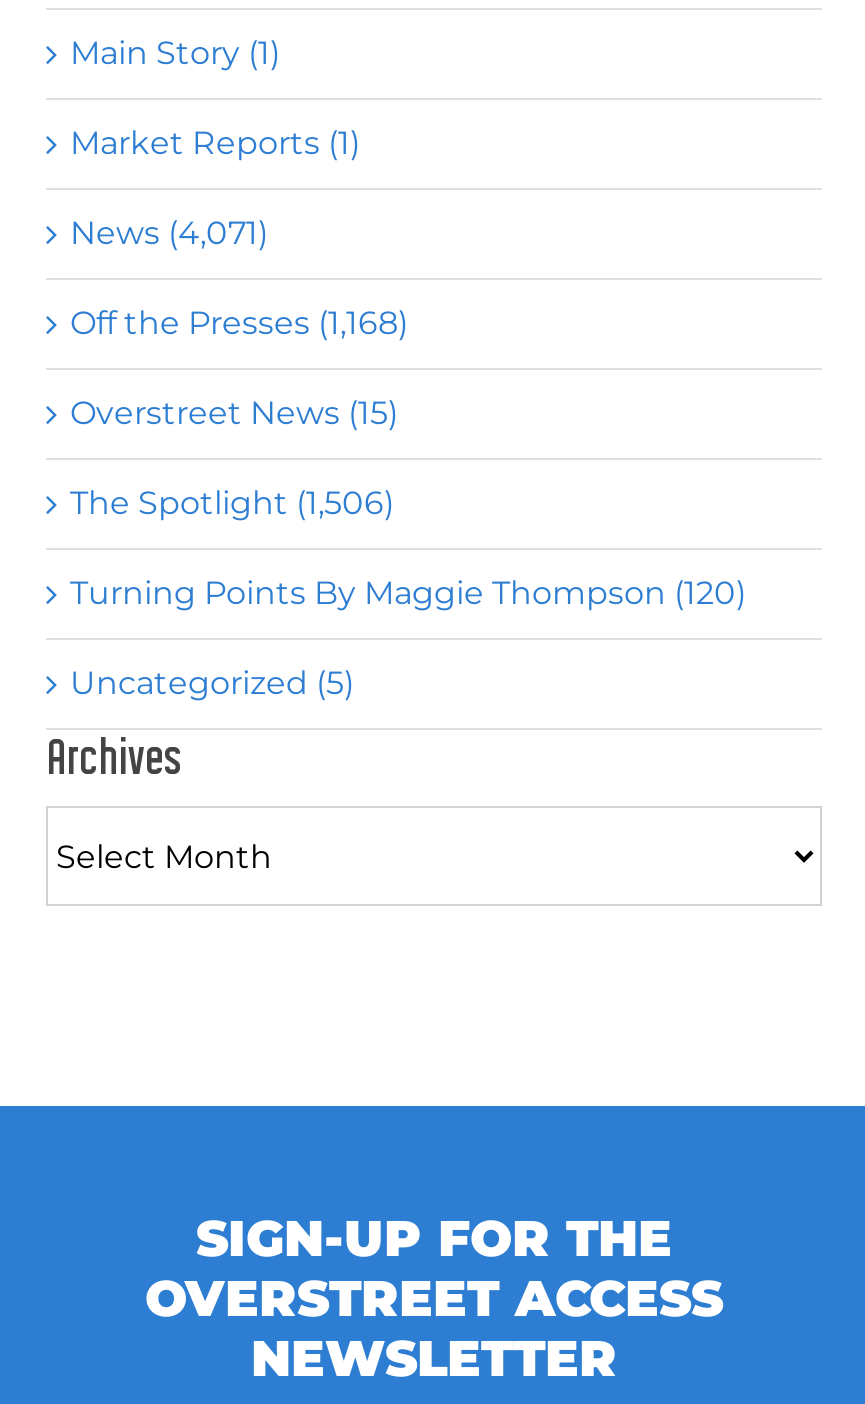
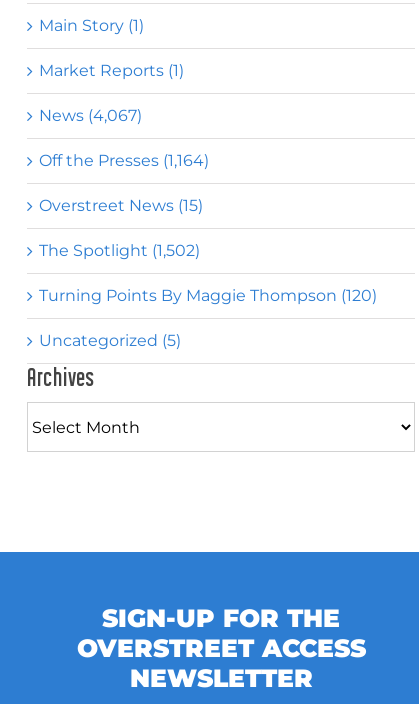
- News (4,071)
+ News (4,067)

- Off the Presses (1,168)
+ Off the Presses (1,164)

- The Spotlight (1,506)
+ The Spotlight (1,502)
